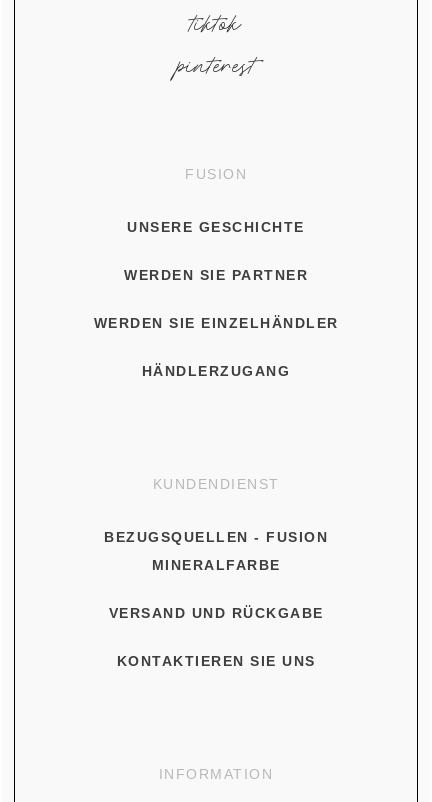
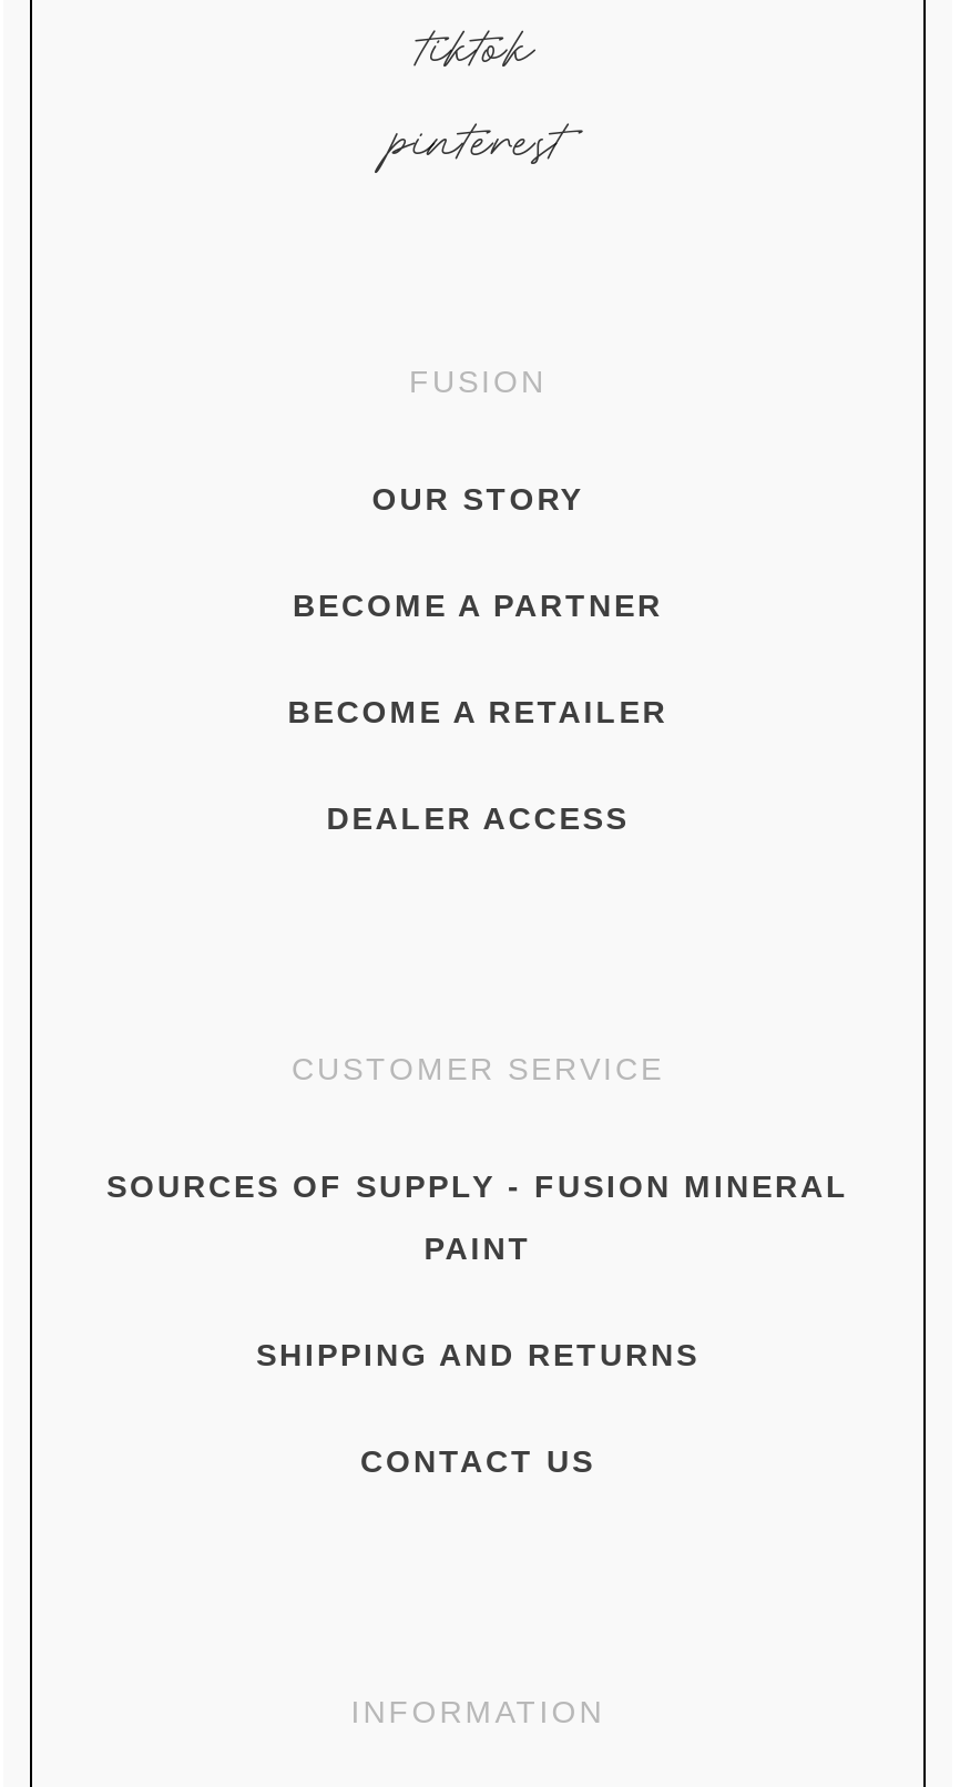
- UNSERE GESCHICHTE
+ OUR STORY

- WERDEN SIE PARTNER
+ BECOME A PARTNER

- WERDEN SIE EINZELHÄNDLER
+ BECOME A RETAILER

- HÄNDLERZUGANG
+ DEALER ACCESS

- KUNDENDIENST
+ CUSTOMER SERVICE

- BEZUGSQUELLEN - FUSION
+ SOURCES OF SUPPLY - FUSION MINERAL

- MINERALFARBE
+ PAINT

- VERSAND UND RÜCKGABE
+ SHIPPING AND RETURNS

- KONTAKTIEREN SIE UNS
+ CONTACT US
